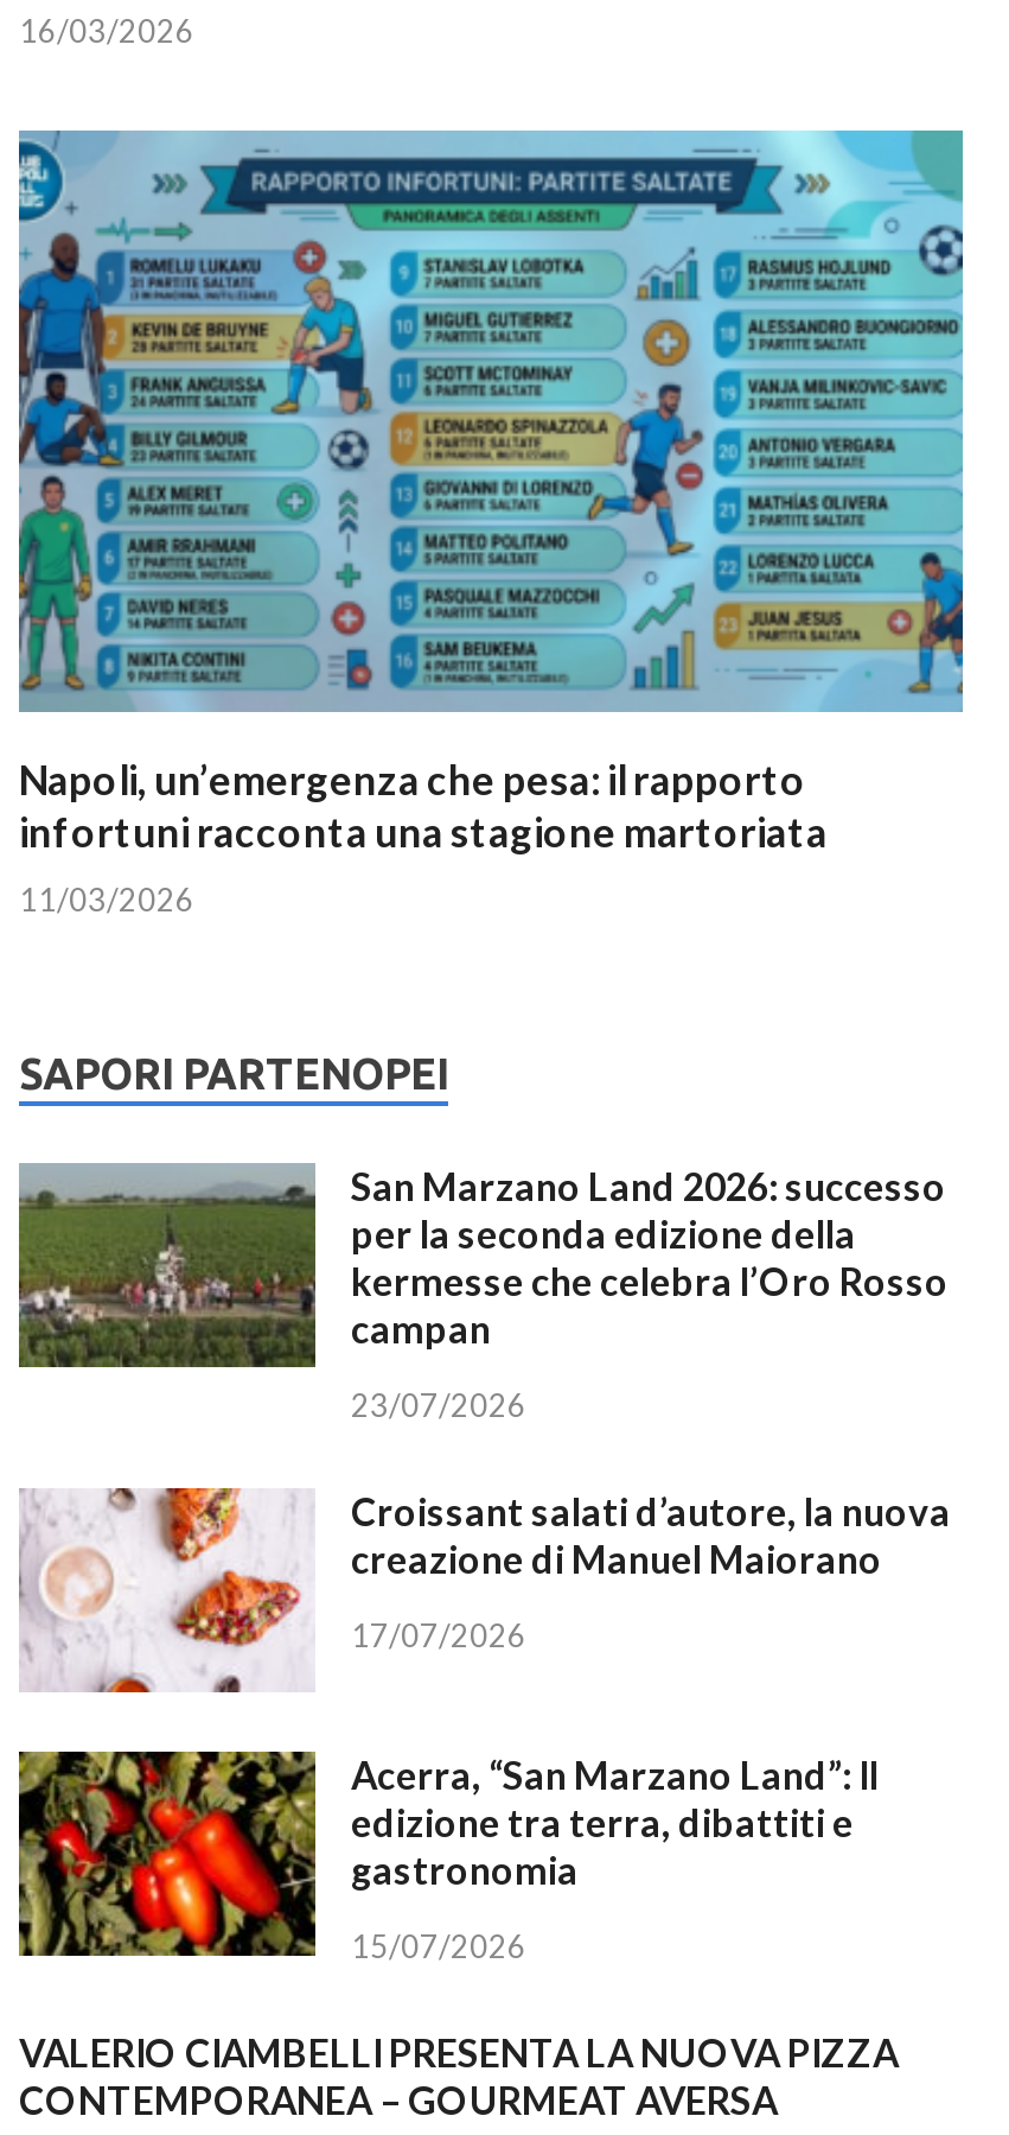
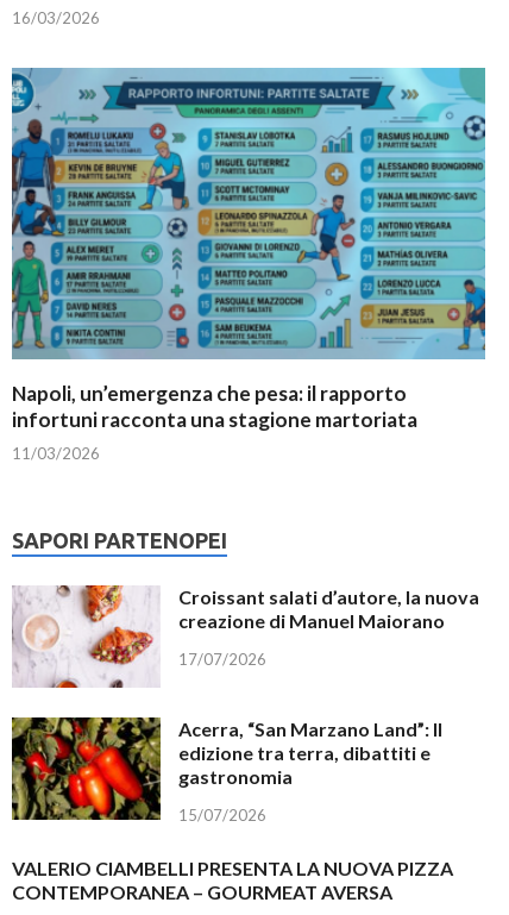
- [image]
- San Marzano Land 2026: successo
- per la seconda edizione della
- kermesse che celebra l’Oro Rosso
- campan
- 23/07/2026
